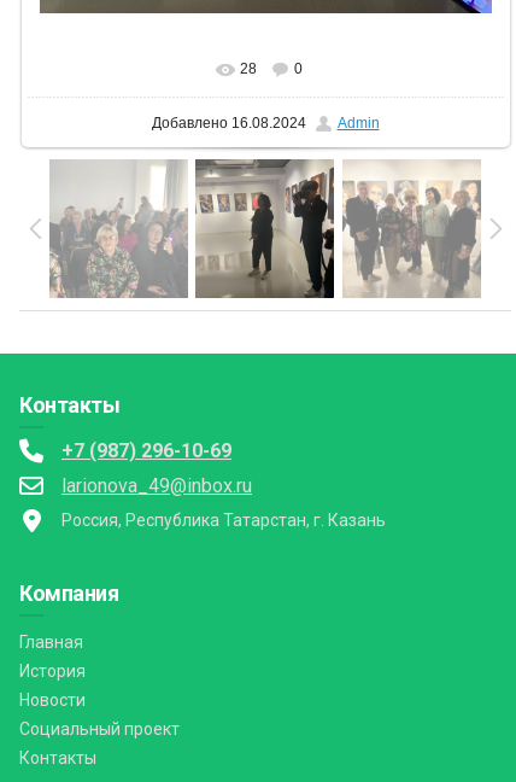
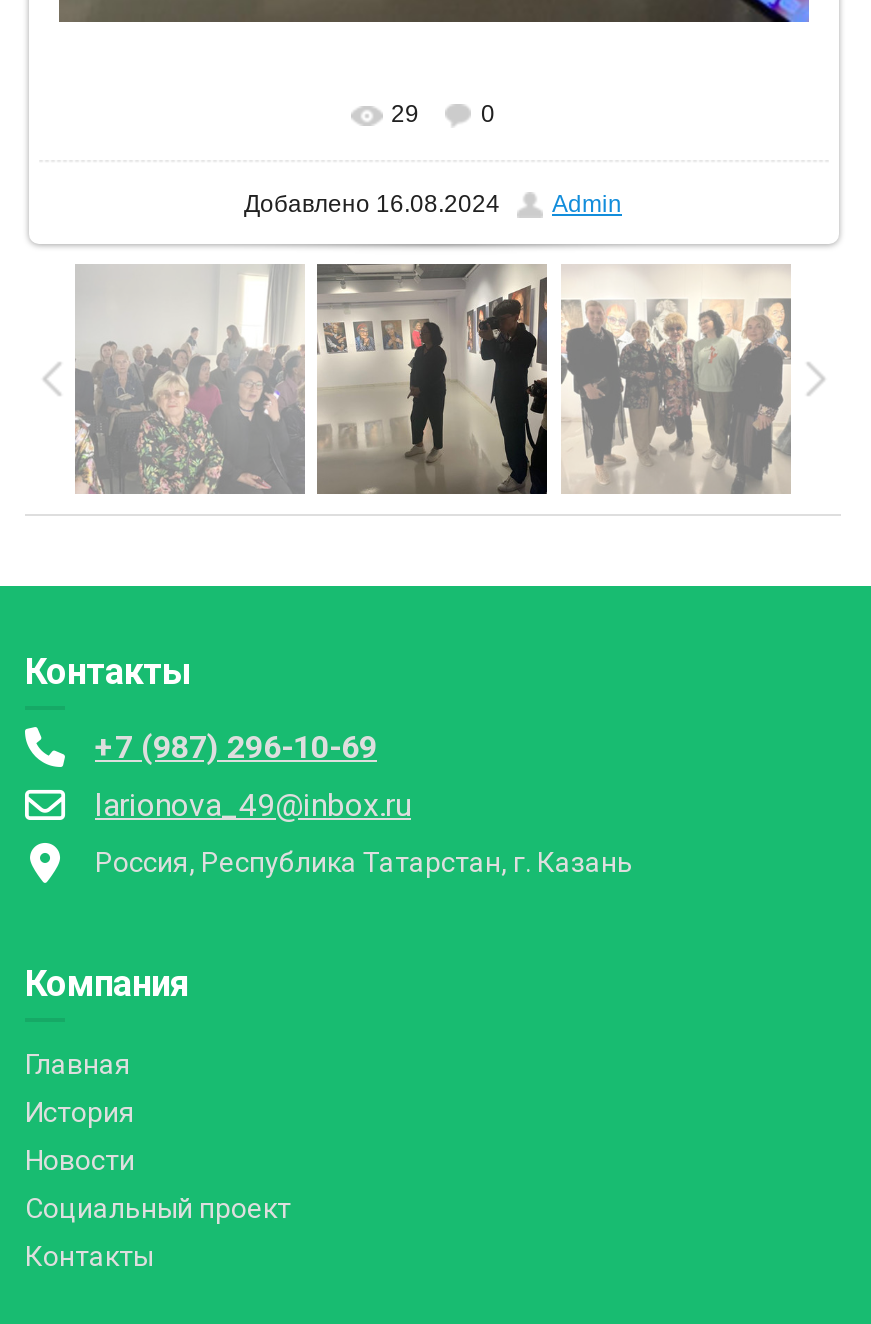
- 28
+ 29
